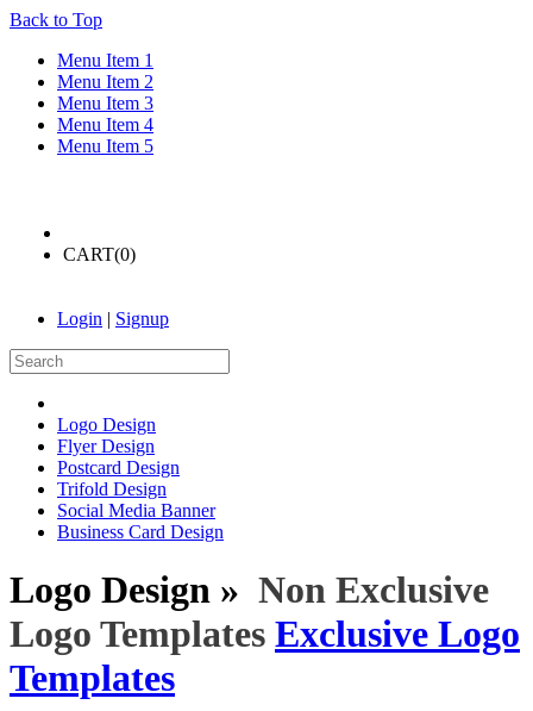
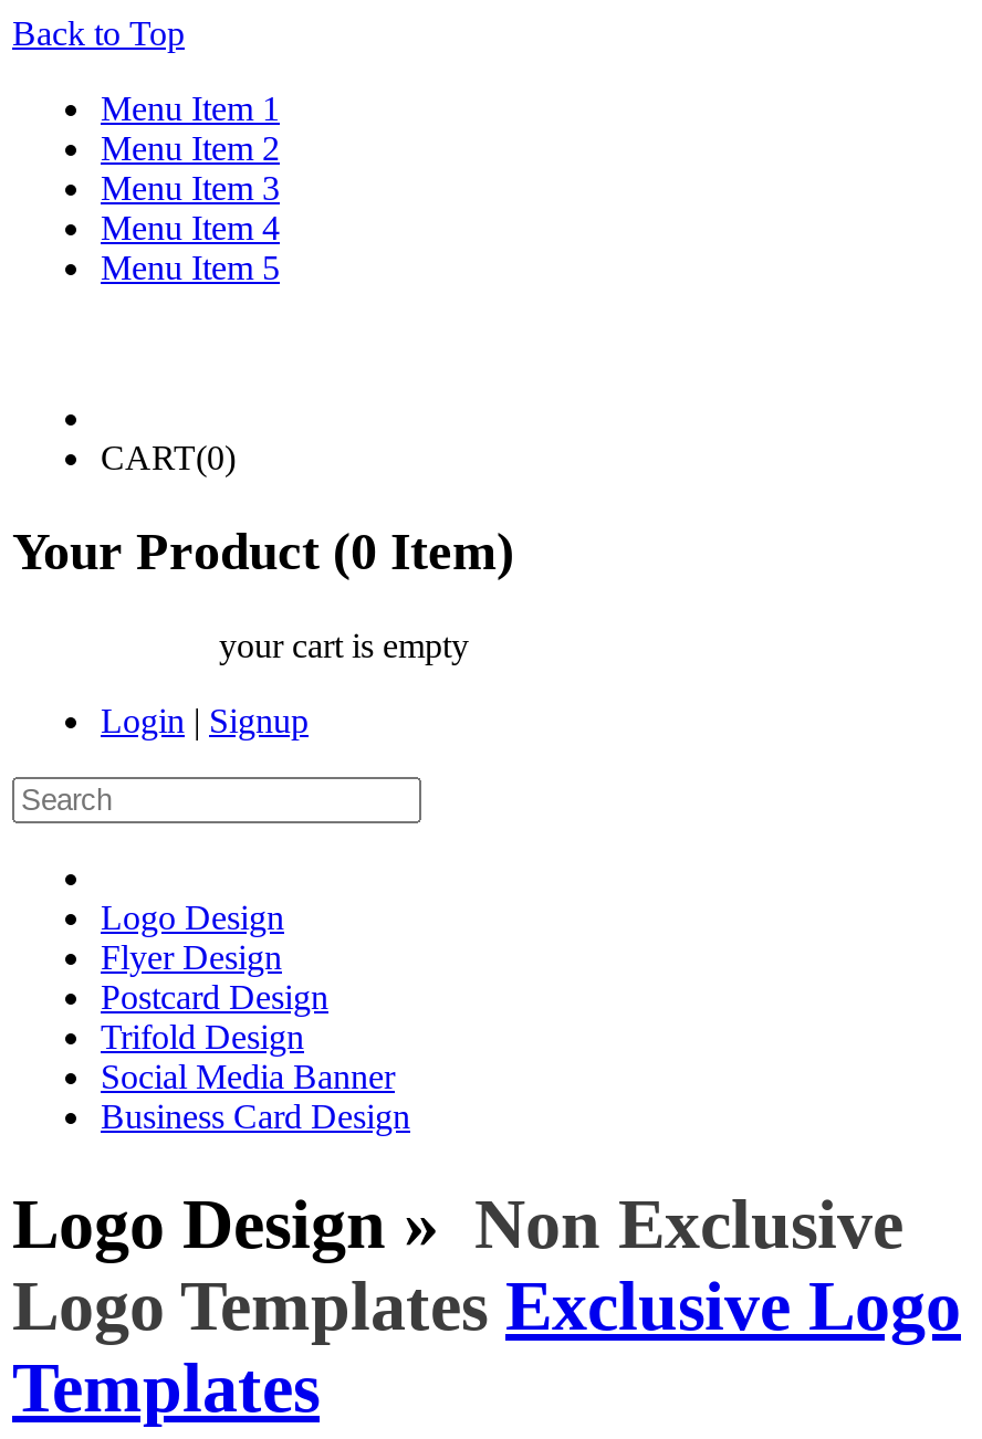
+ Your Product (0 Item)
+ your cart is empty
